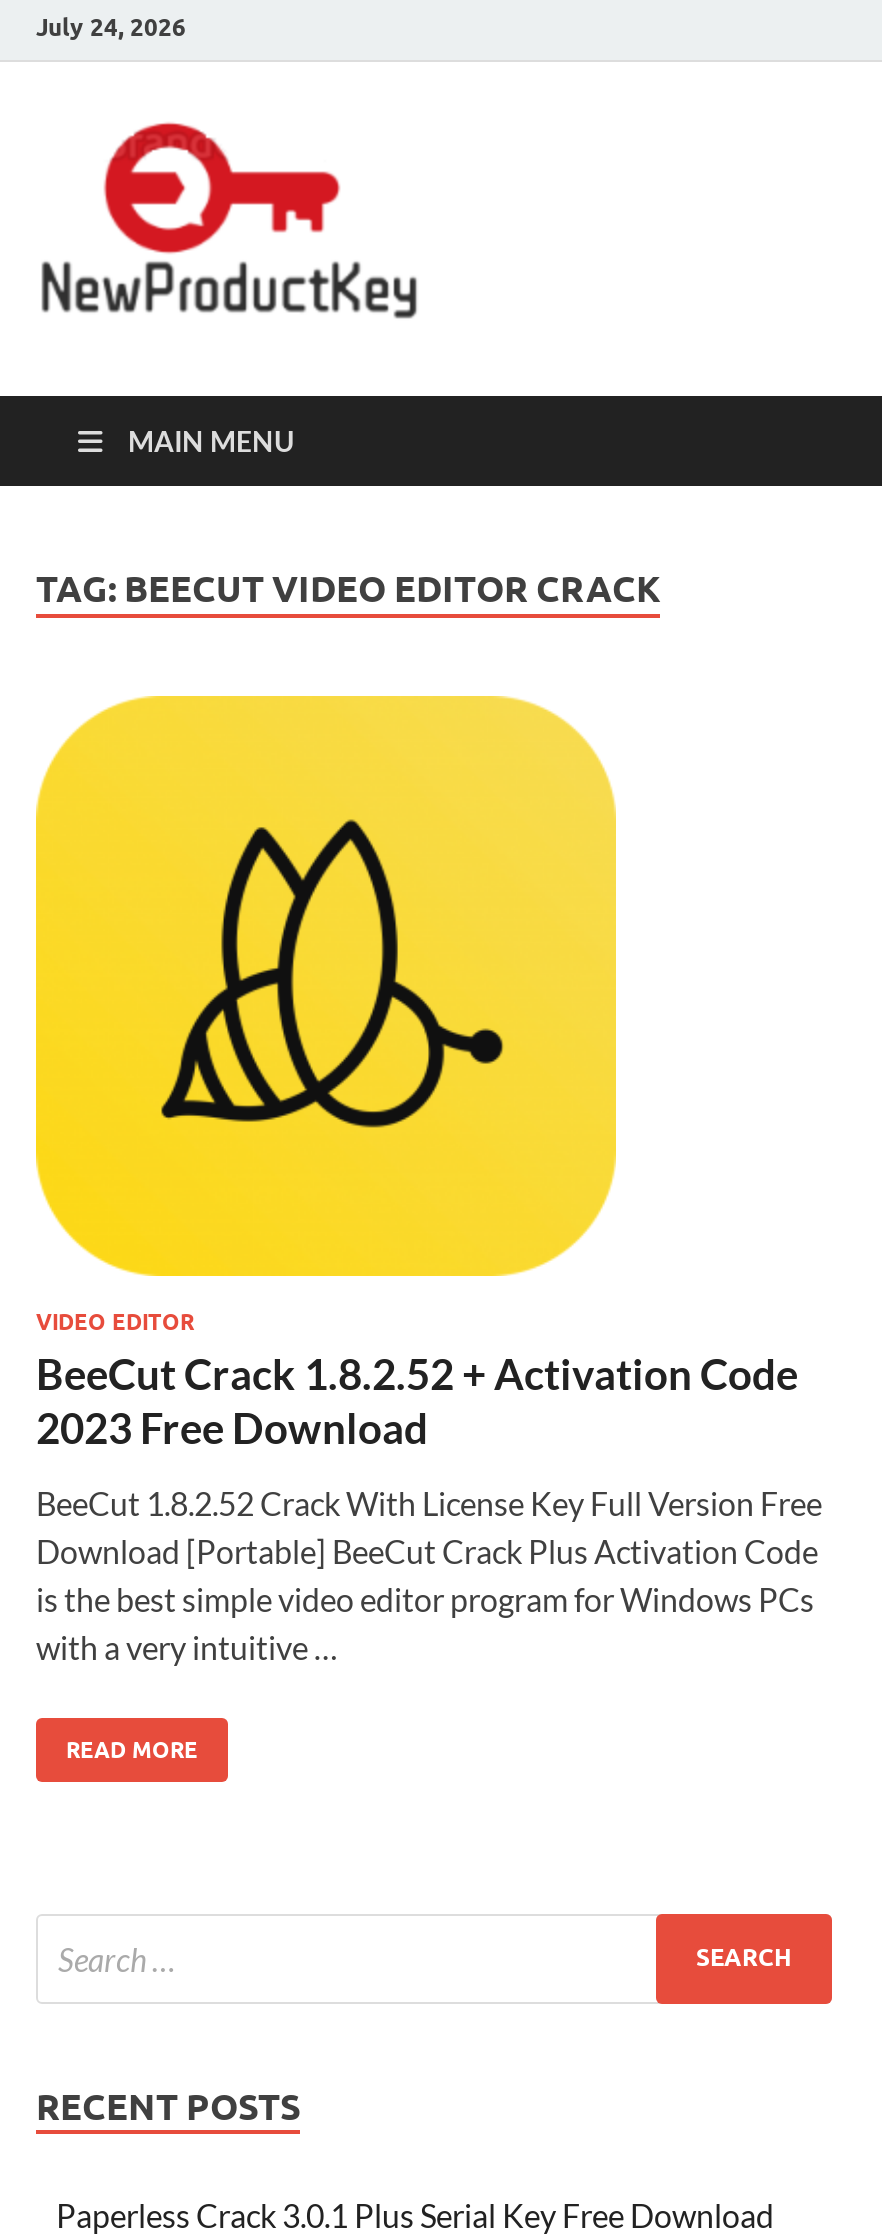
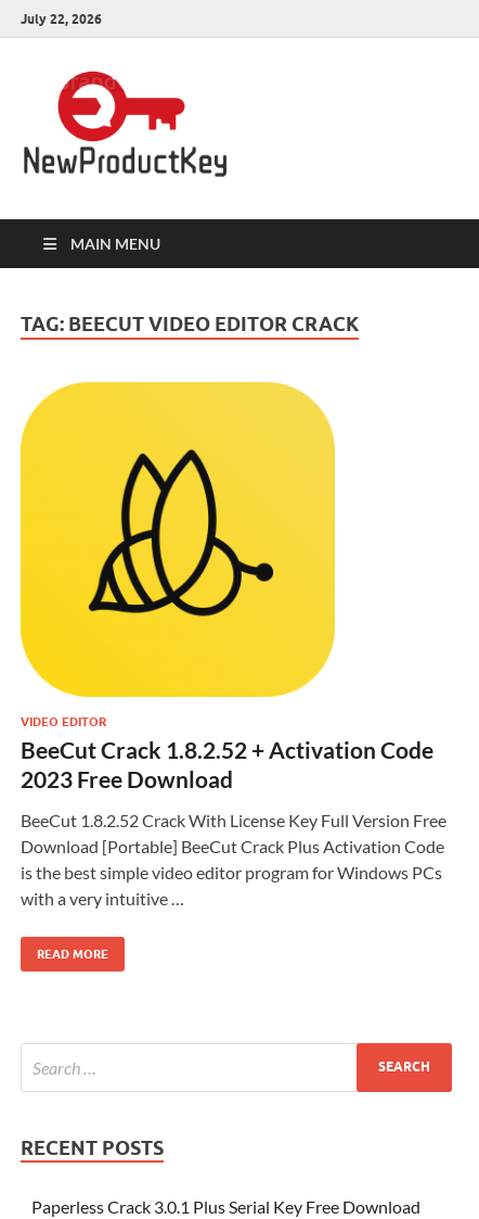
- July 24, 2026
+ July 22, 2026
